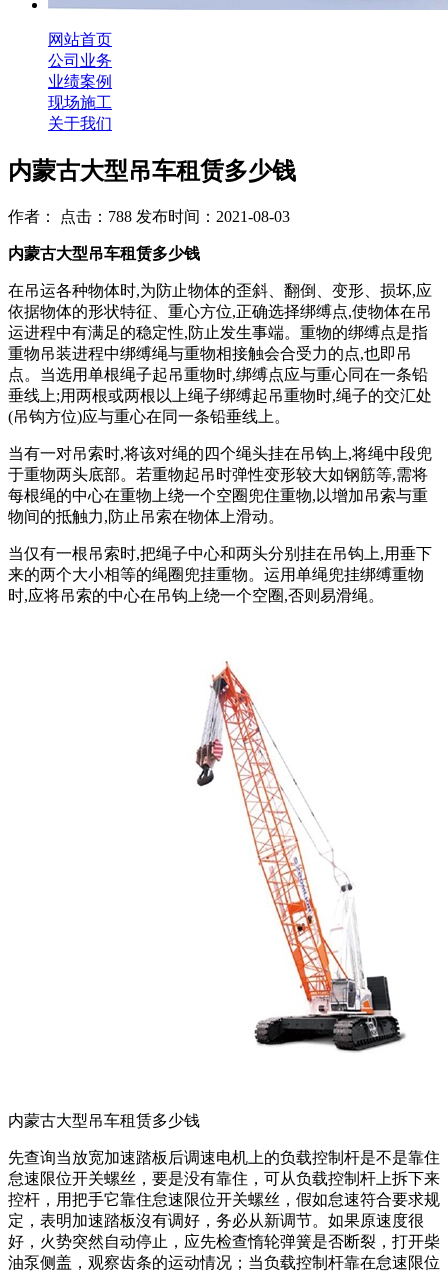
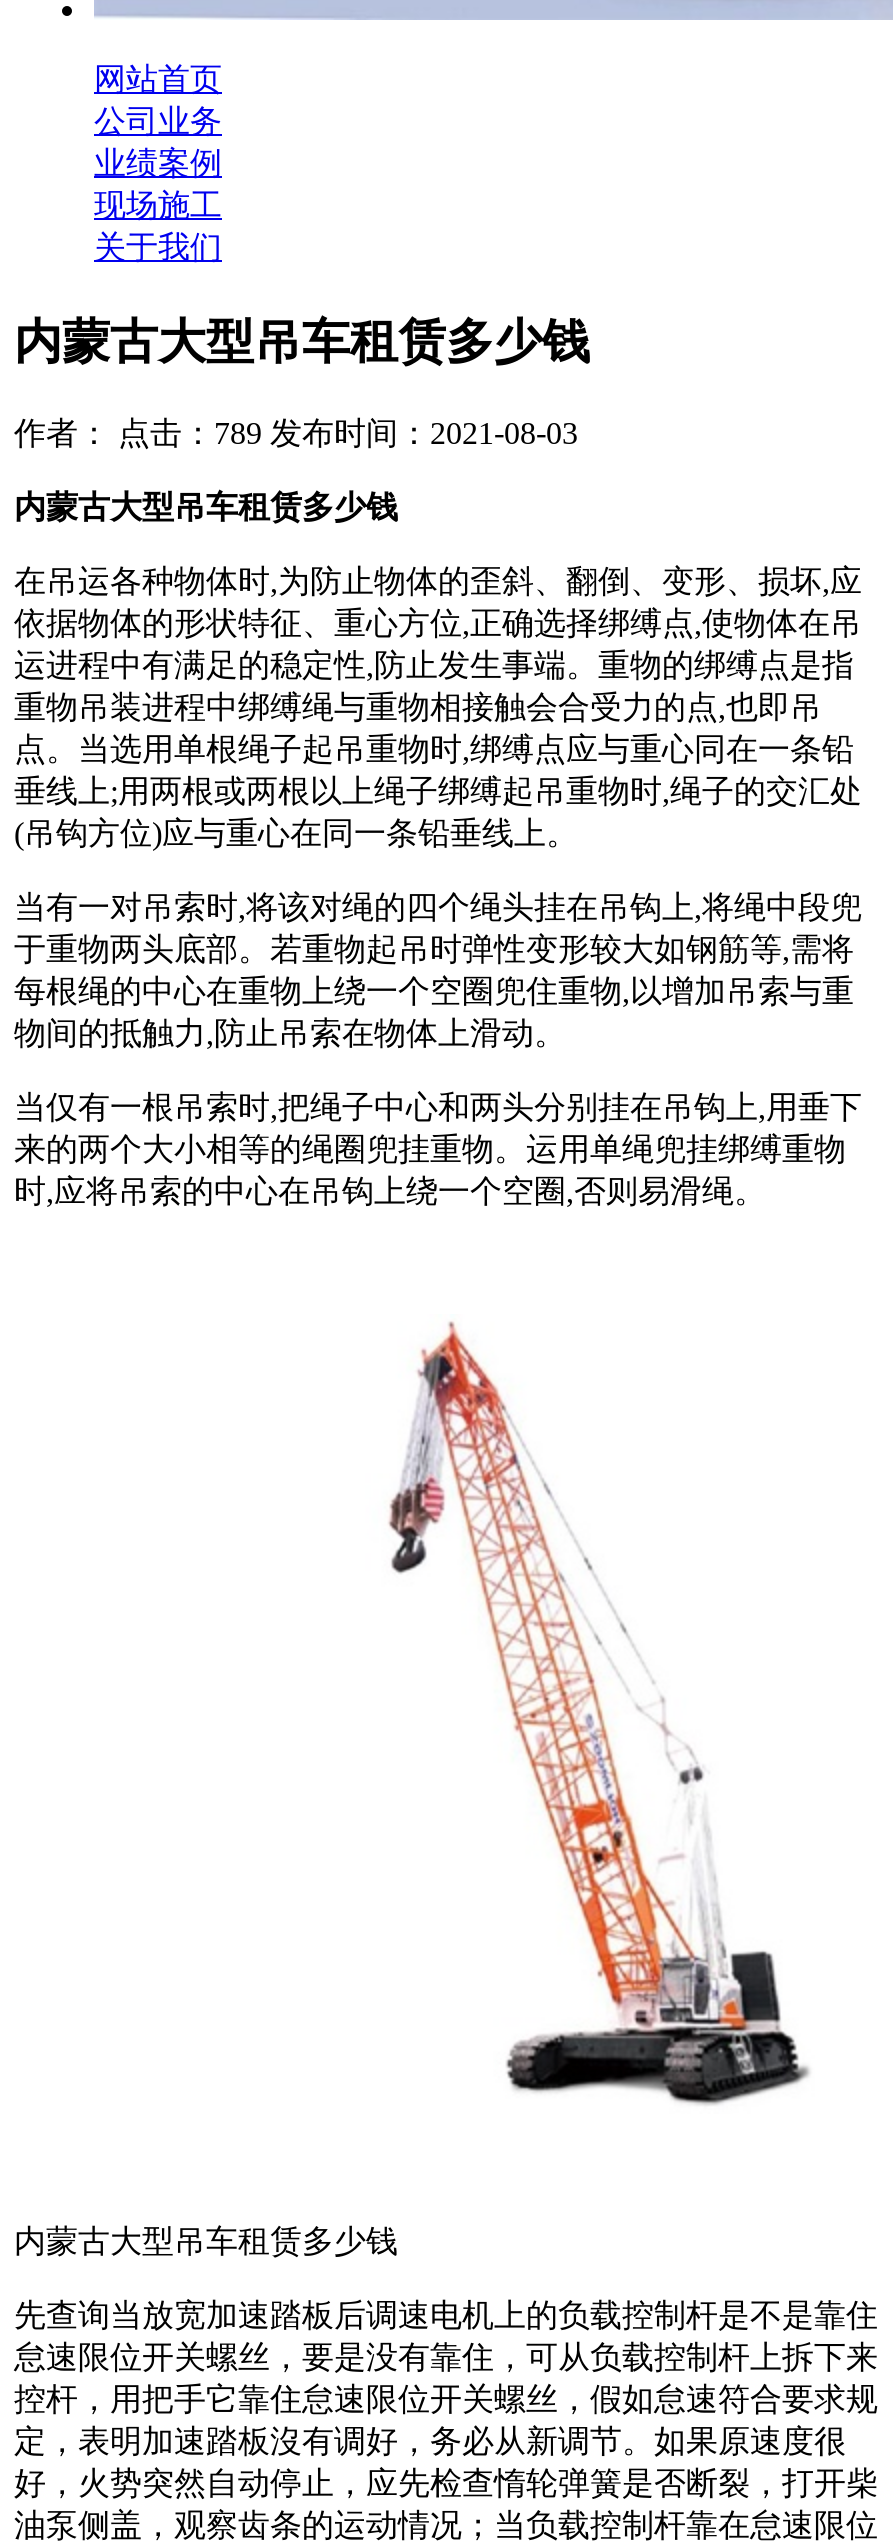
- 作者： 点击：788 发布时间：2021-08-03
+ 作者： 点击：789 发布时间：2021-08-03
